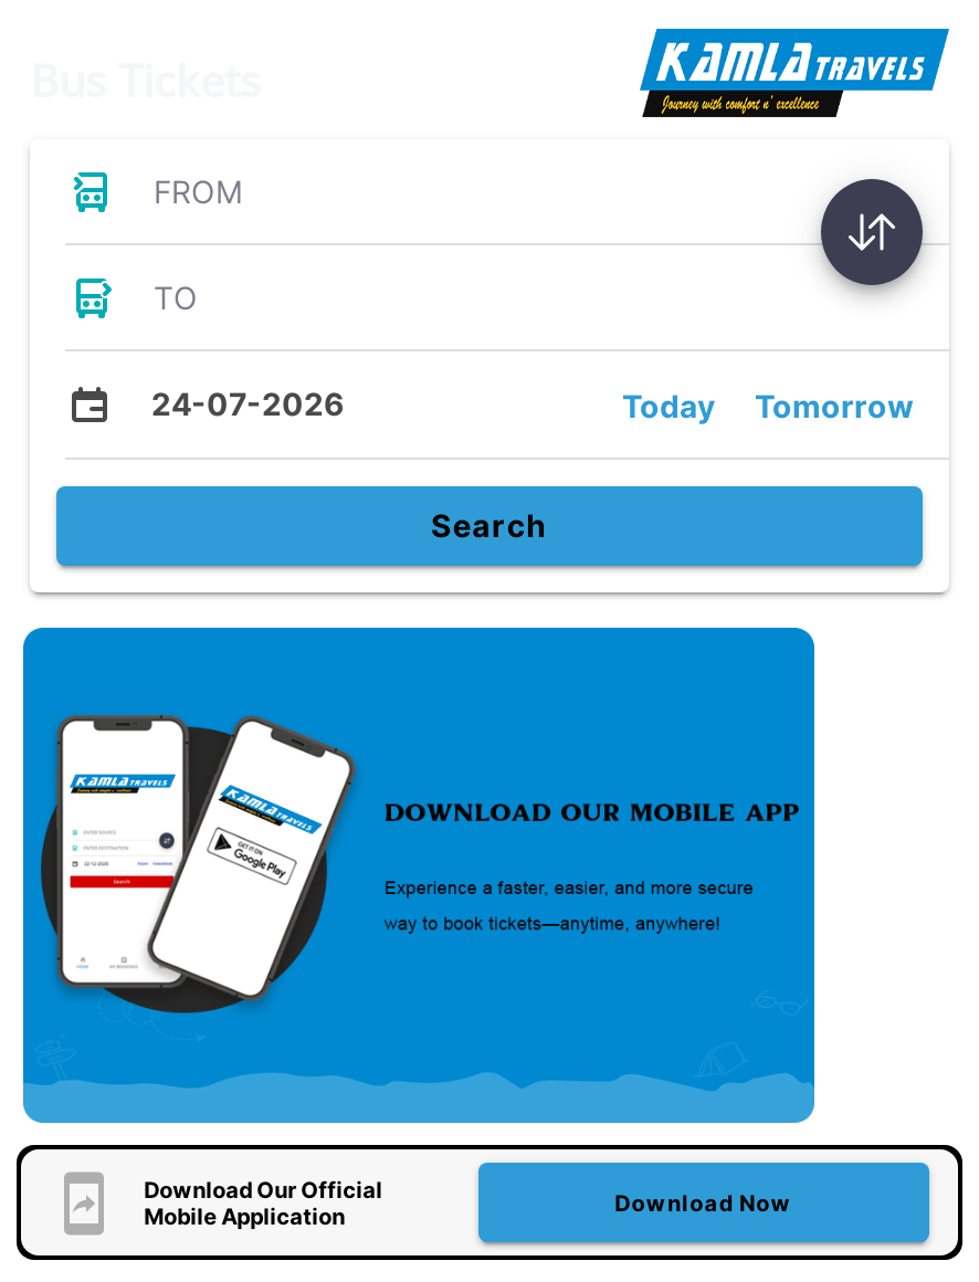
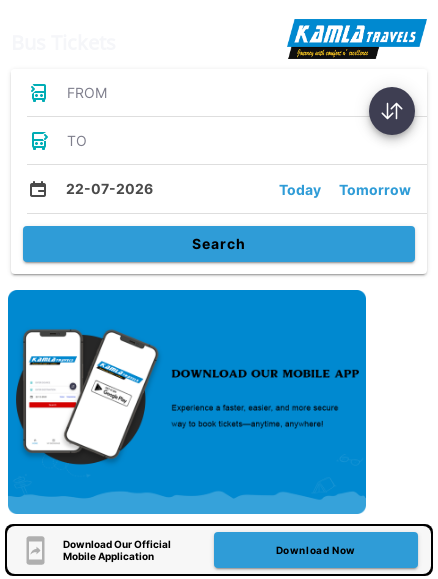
- 24-07-2026
+ 22-07-2026
